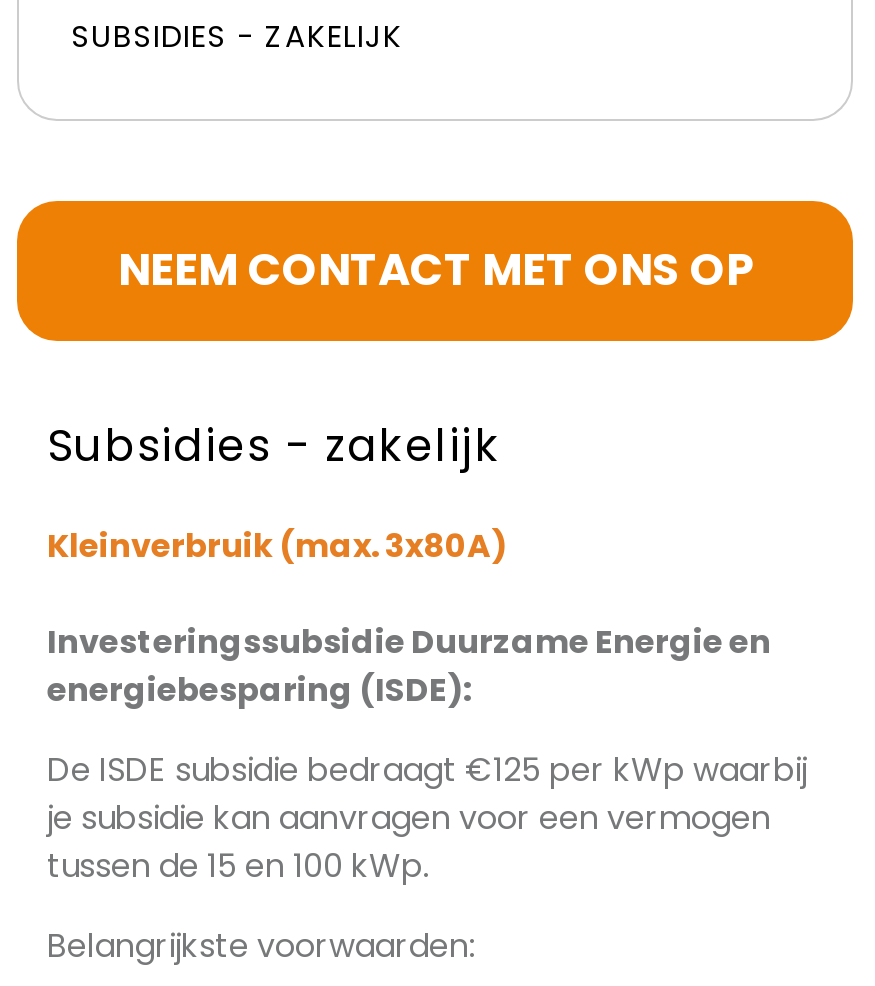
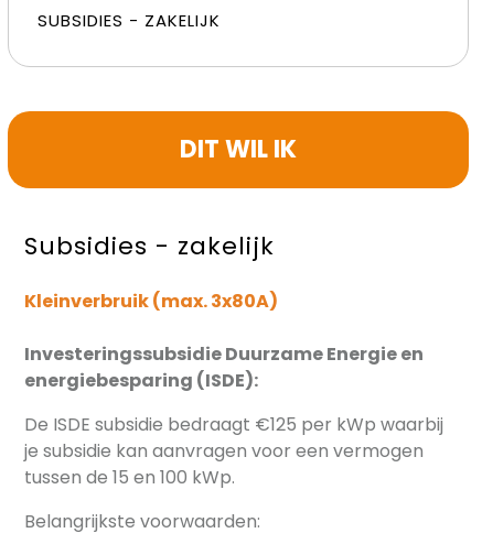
- NEEM CONTACT MET ONS OP
+ DIT WIL IK
